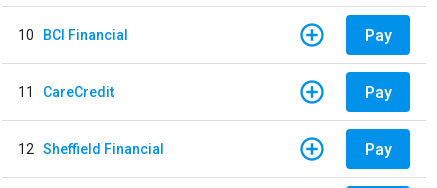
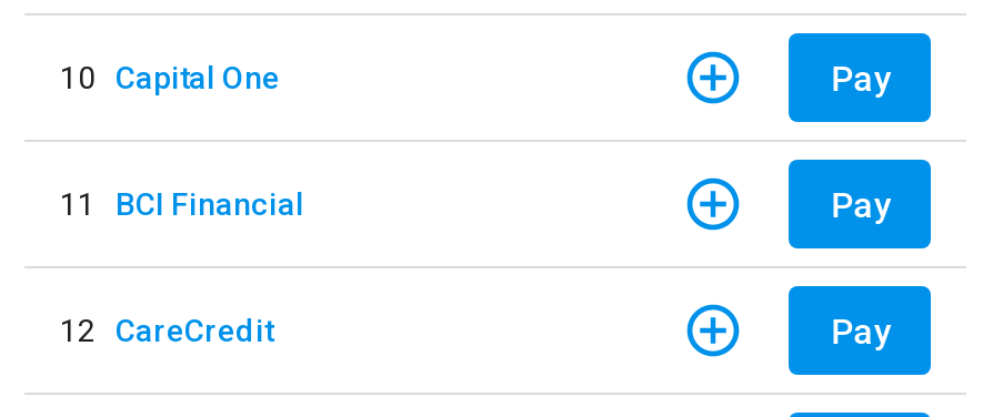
- 10 BCI Financial
+ 10 Capital One

- 11 CareCredit
+ 11 BCI Financial

- 12 Sheffield Financial
+ 12 CareCredit
